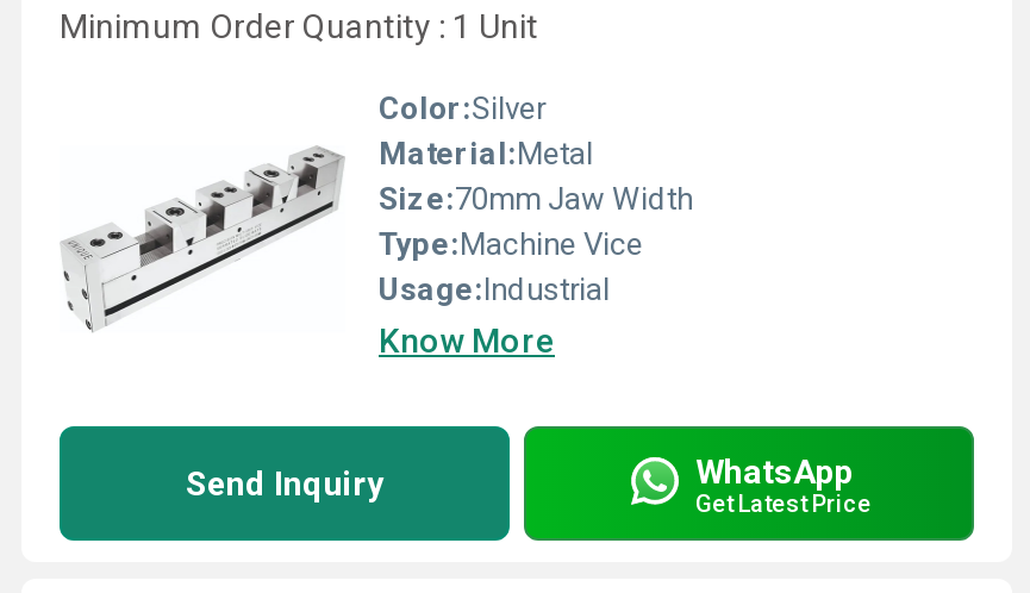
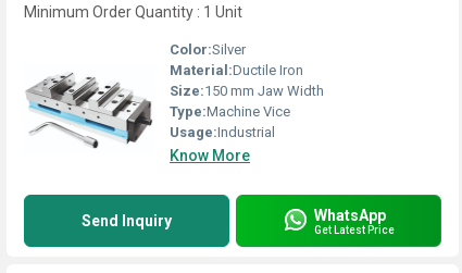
- [image]
- Material:Metal
- Size:70mm Jaw Width
+ [image]
+ Material:Ductile Iron
+ Size:150 mm Jaw Width
